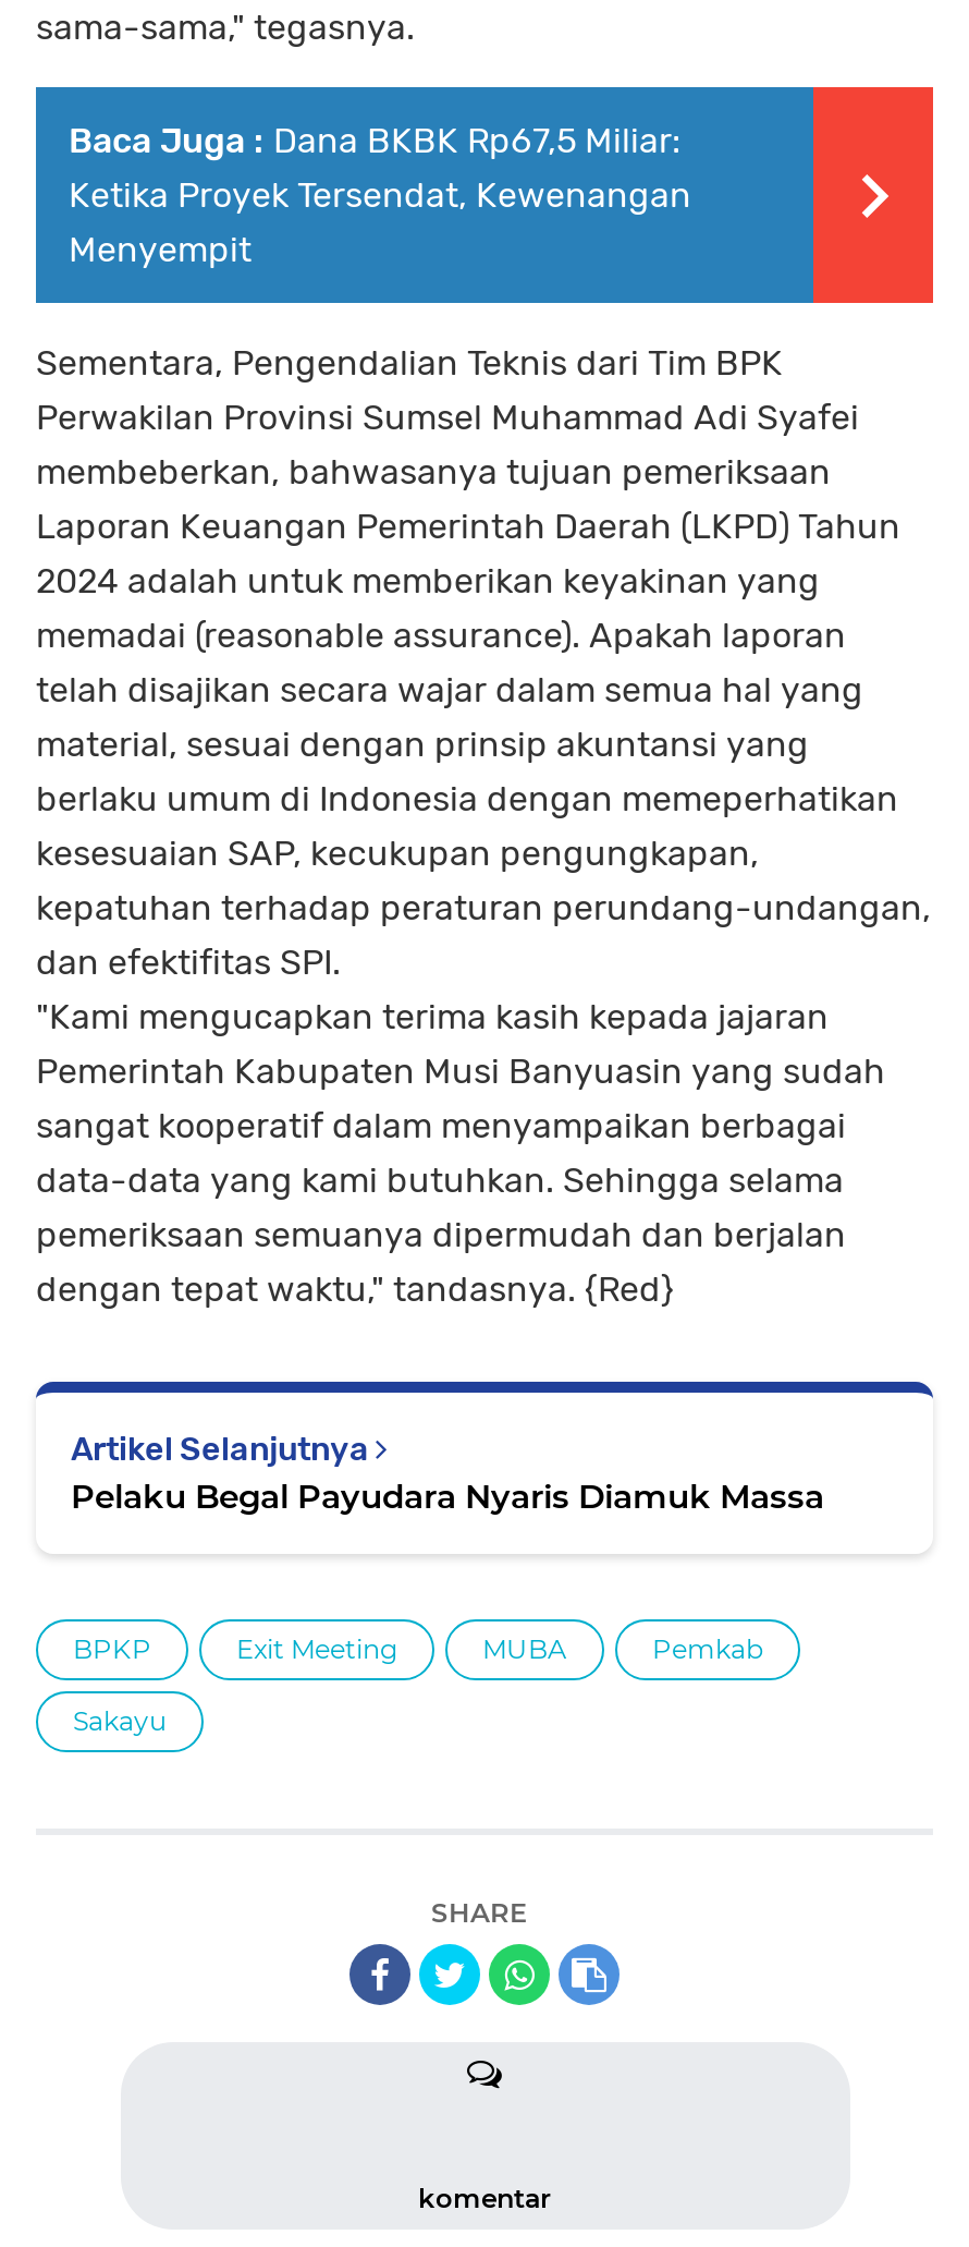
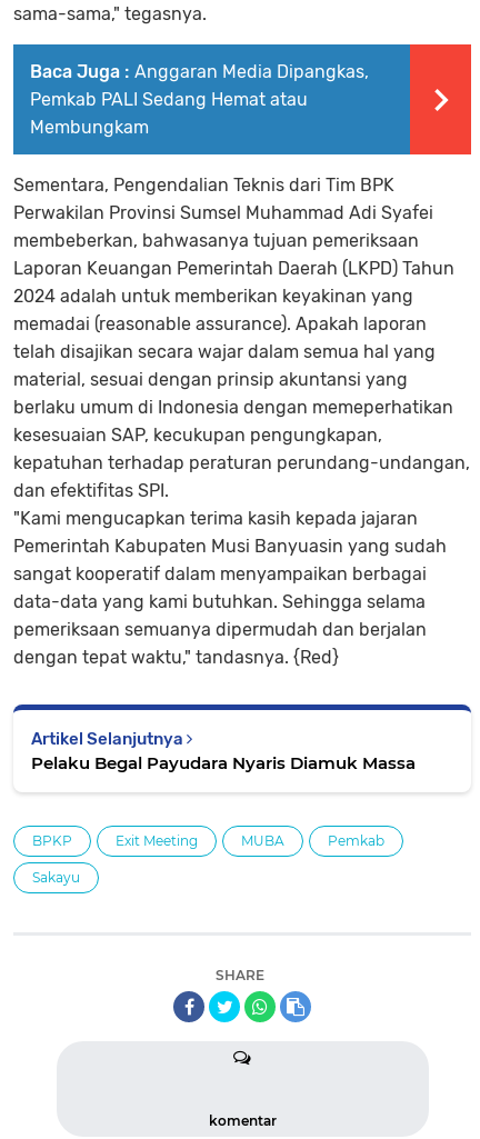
- Baca Juga : Dana BKBK Rp67,5 Miliar:
- Ketika Proyek Tersendat, Kewenangan
- Menyempit
+ Baca Juga : Anggaran Media Dipangkas,
+ Pemkab PALI Sedang Hemat atau
+ Membungkam
